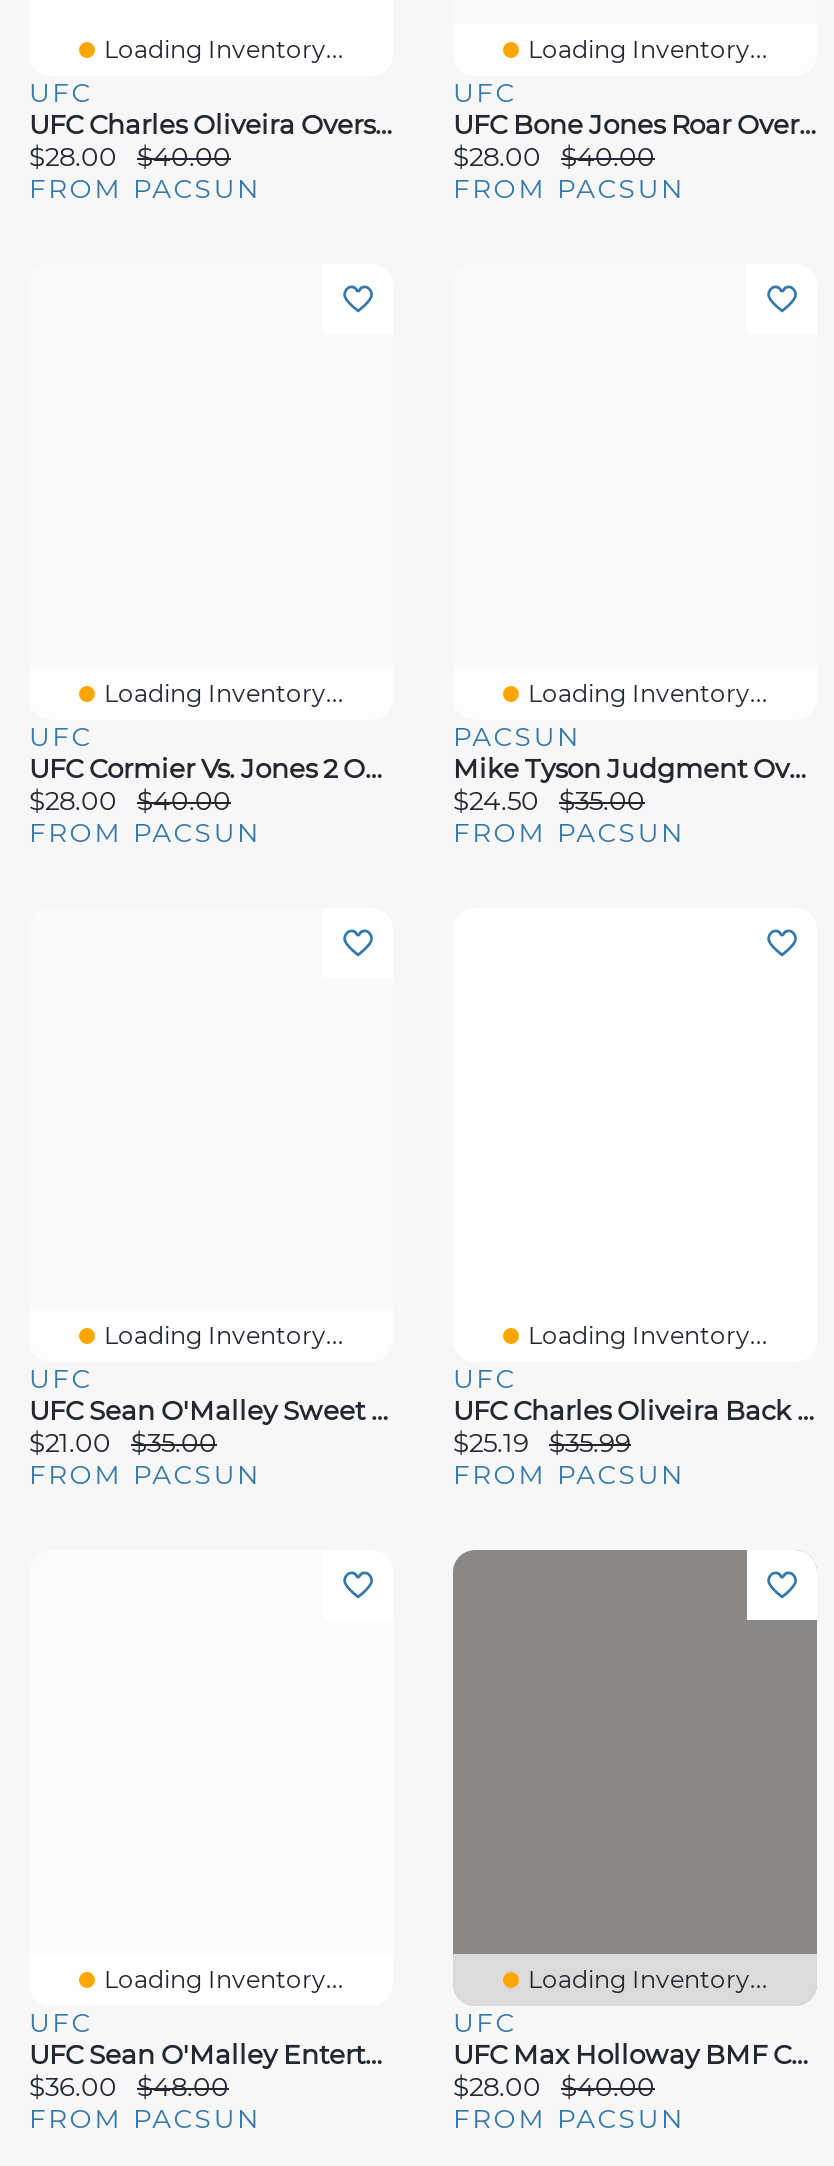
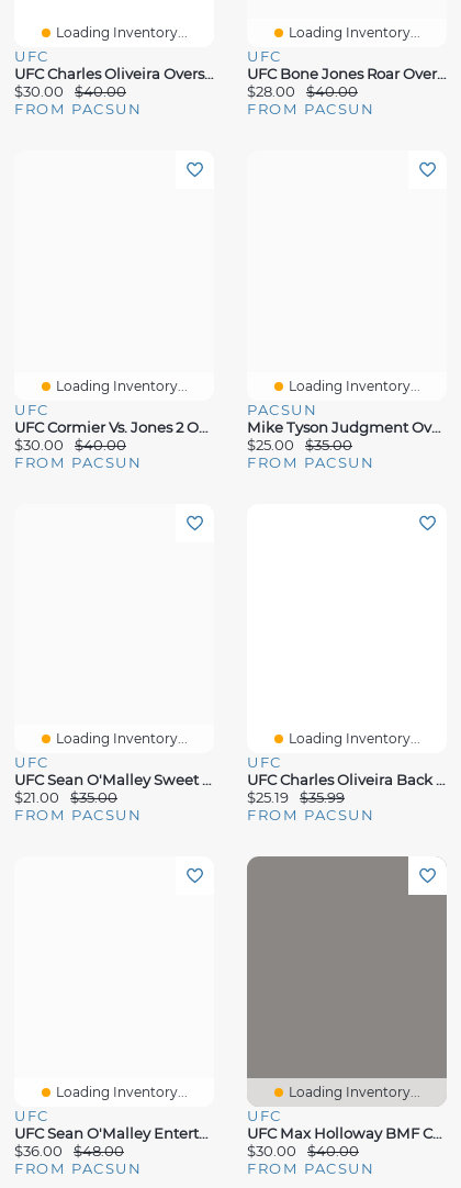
- $28.00
+ $30.00

- $28.00 $40.00
+ $30.00 $40.00

- $24.50 $35.00
+ $25.00 $35.00

- $28.00 $40.00
+ $30.00 $40.00
